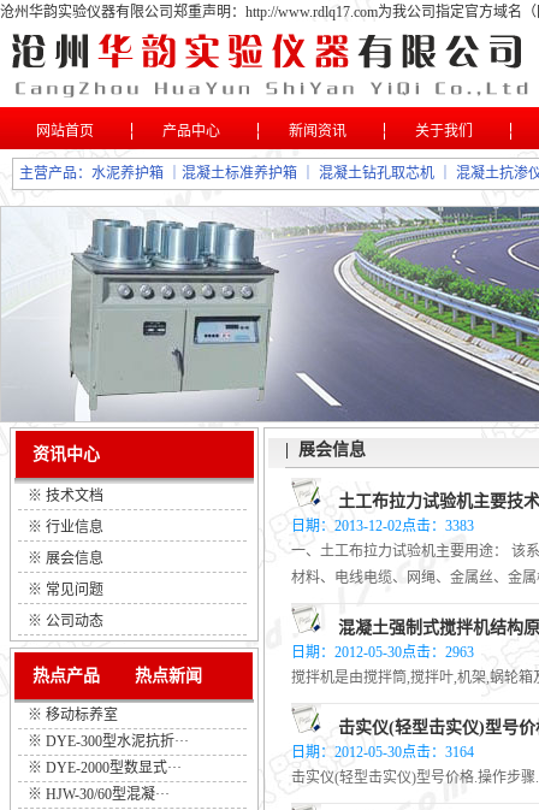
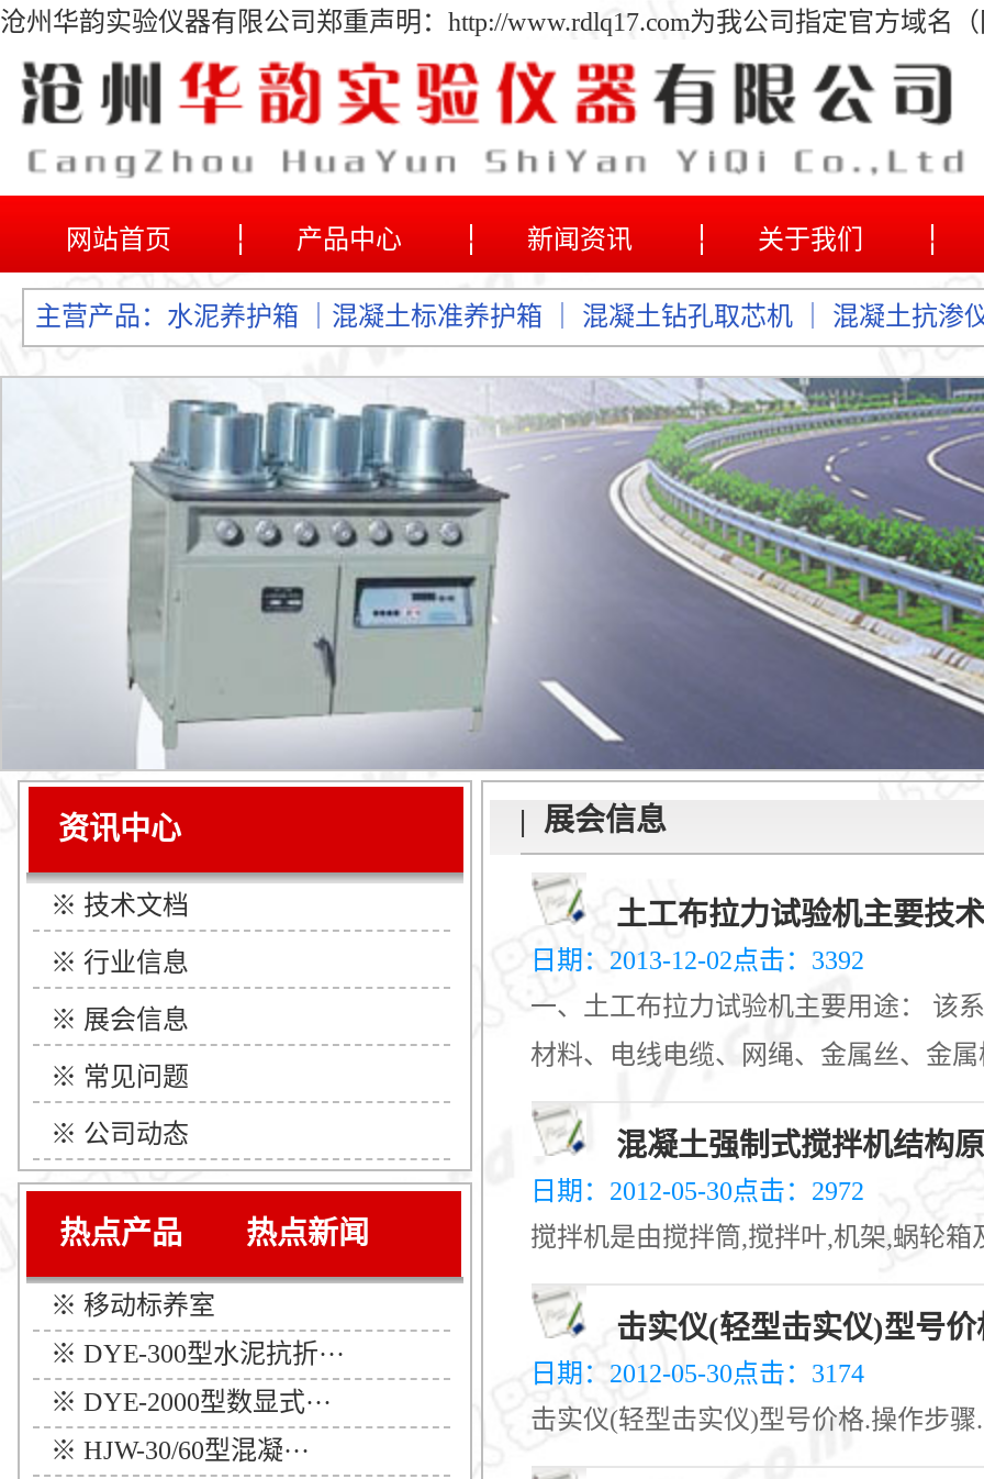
- 日期：2013-12-02点击：3383
+ 日期：2013-12-02点击：3392

- 日期：2012-05-30点击：2963
+ 日期：2012-05-30点击：2972

- 日期：2012-05-30点击：3164
+ 日期：2012-05-30点击：3174
